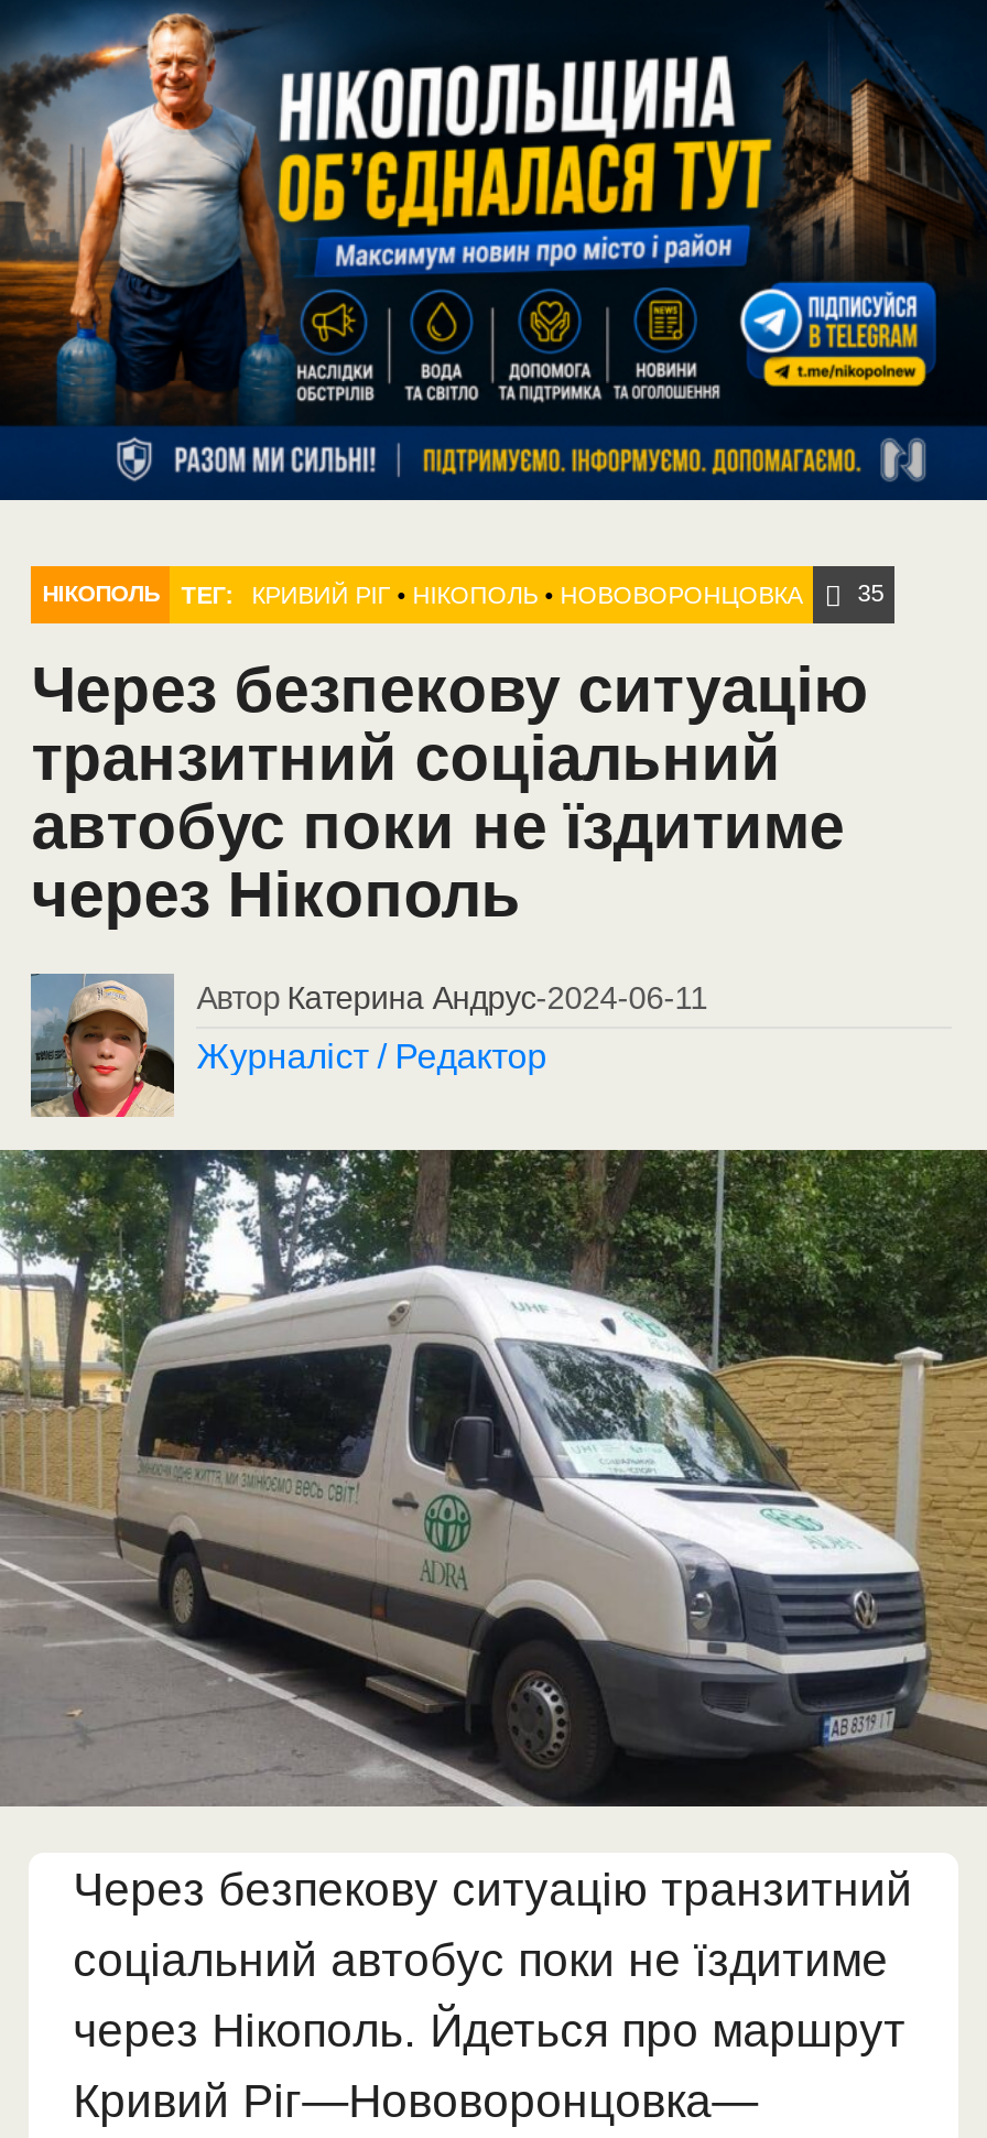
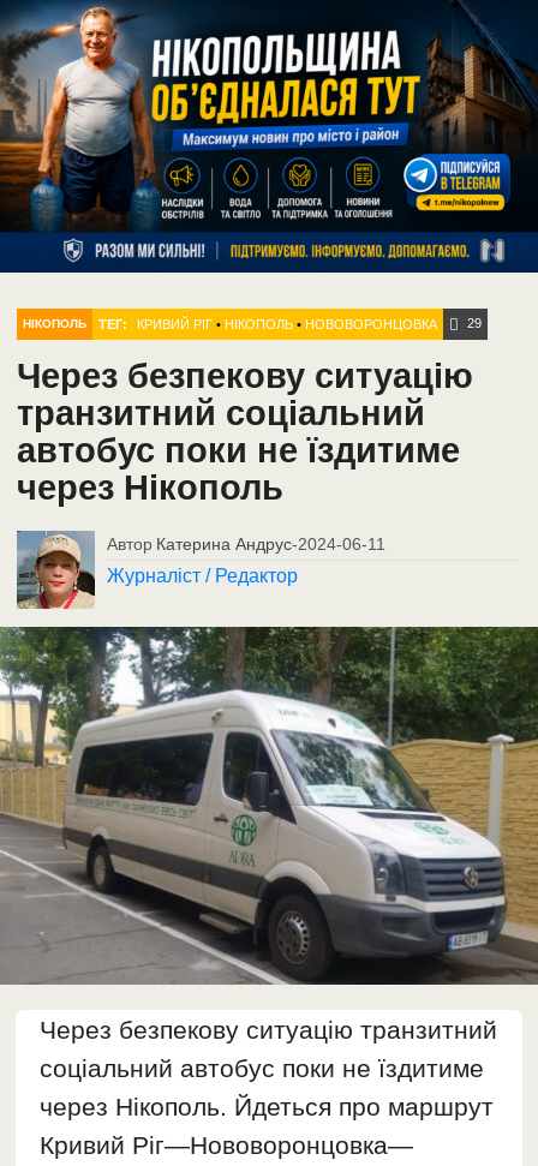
- 35
+ 29
